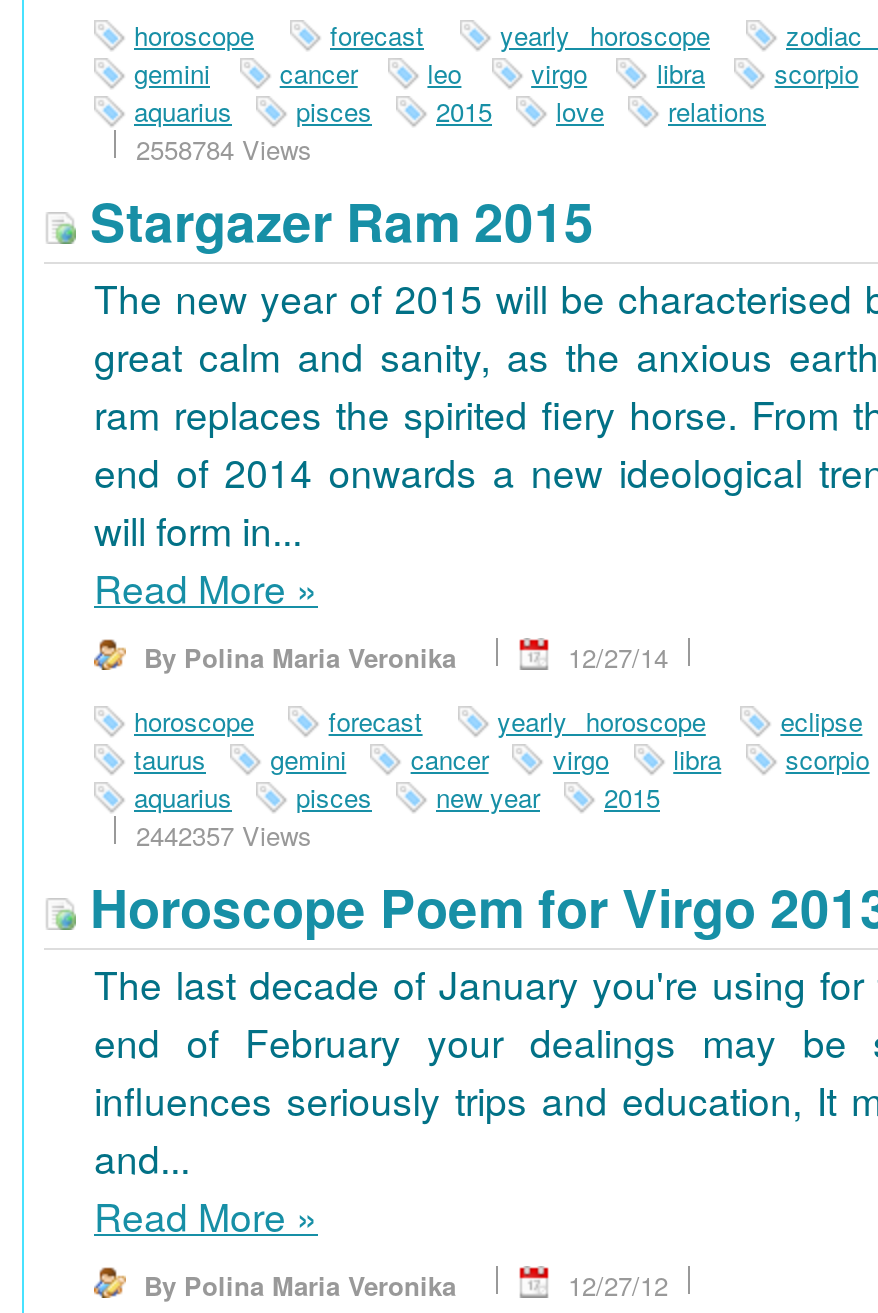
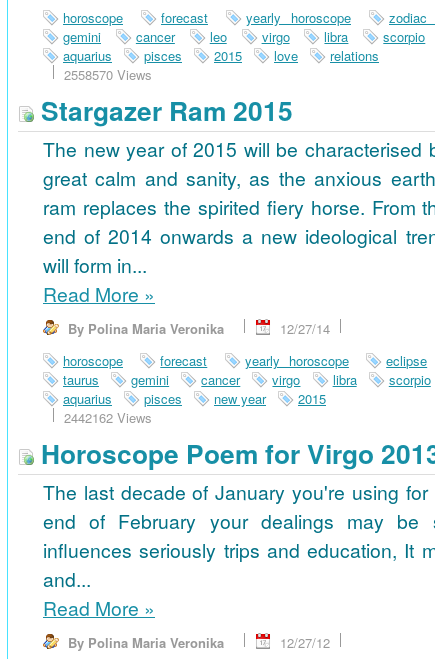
- 2558784 Views
+ 2558570 Views

- 2442357 Views
+ 2442162 Views
